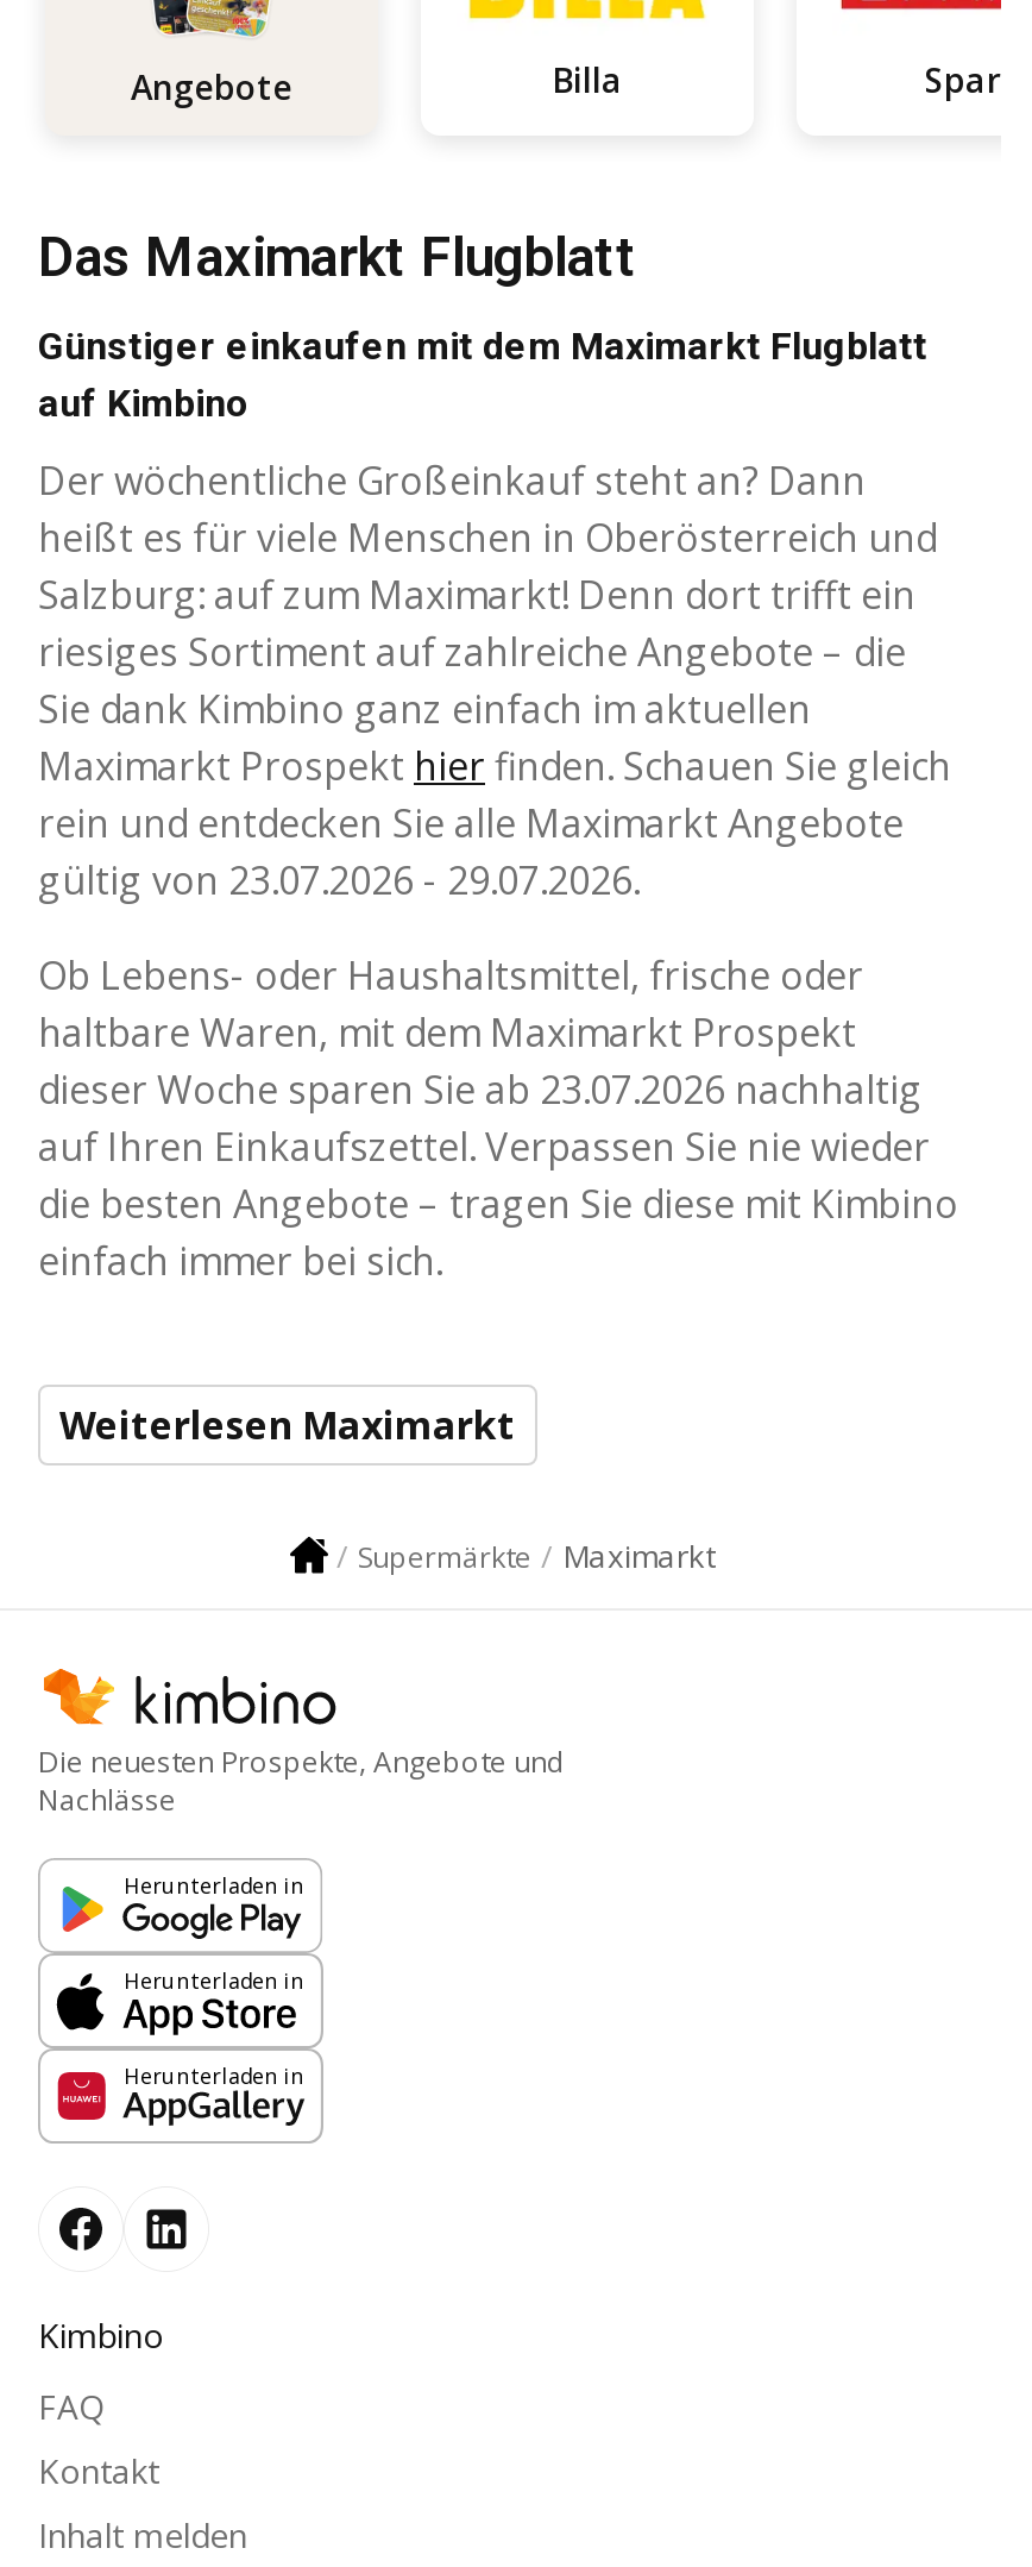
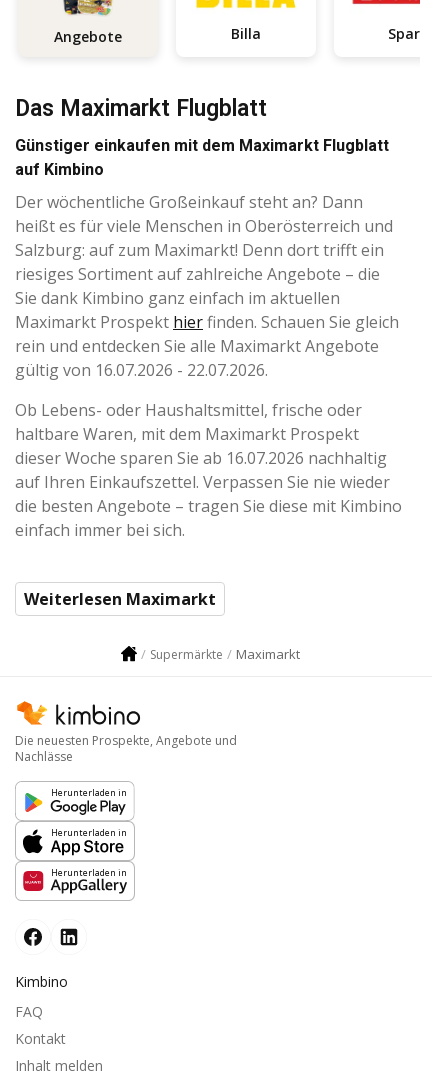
- gültig von 23.07.2026 - 29.07.2026.
+ gültig von 16.07.2026 - 22.07.2026.

- dieser Woche sparen Sie ab 23.07.2026 nachhaltig
+ dieser Woche sparen Sie ab 16.07.2026 nachhaltig
